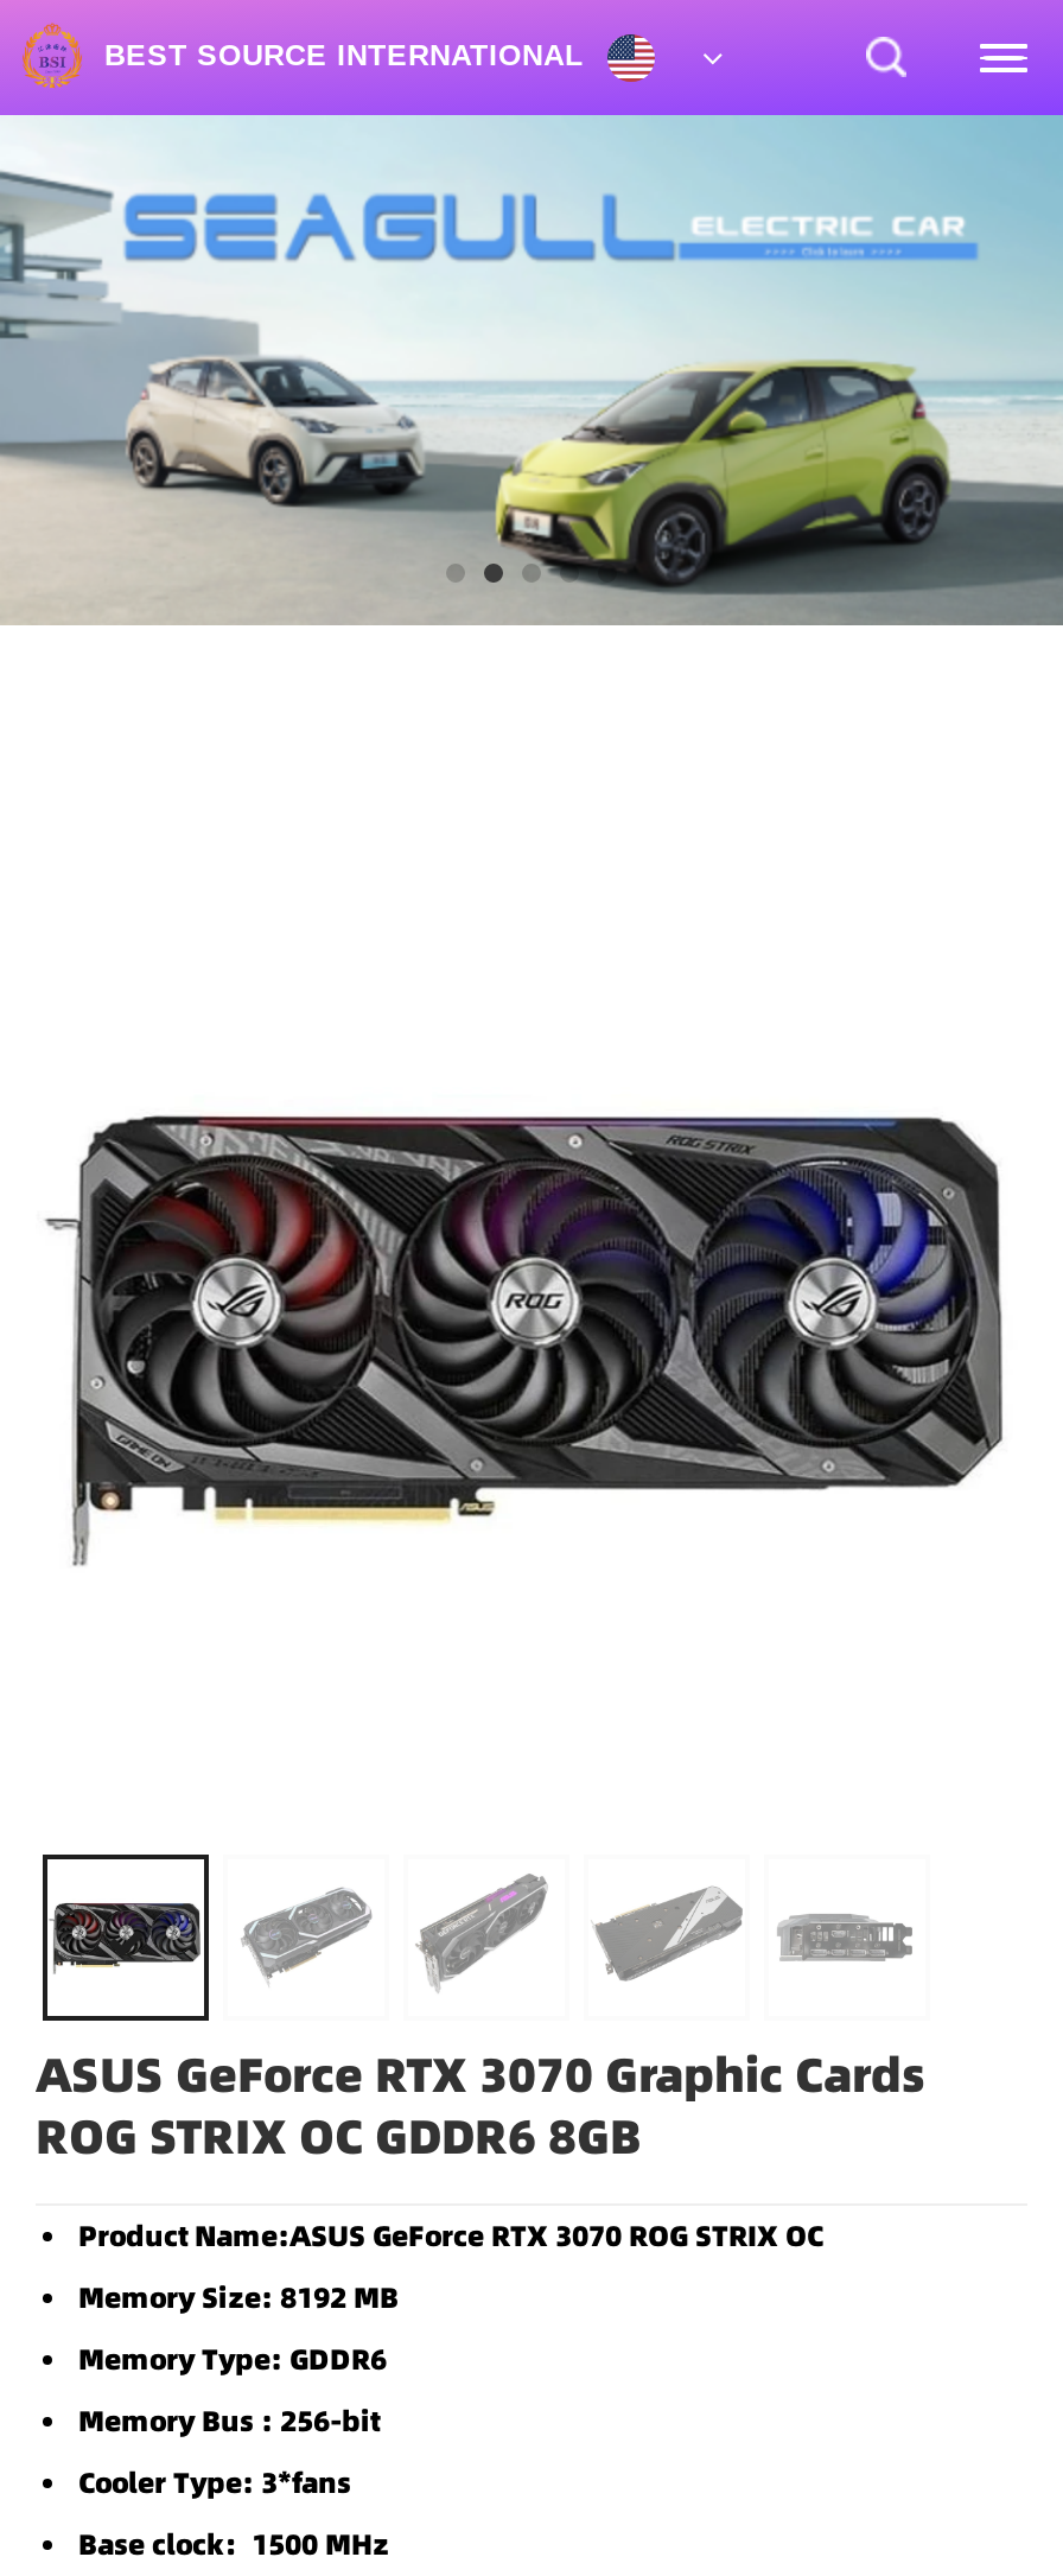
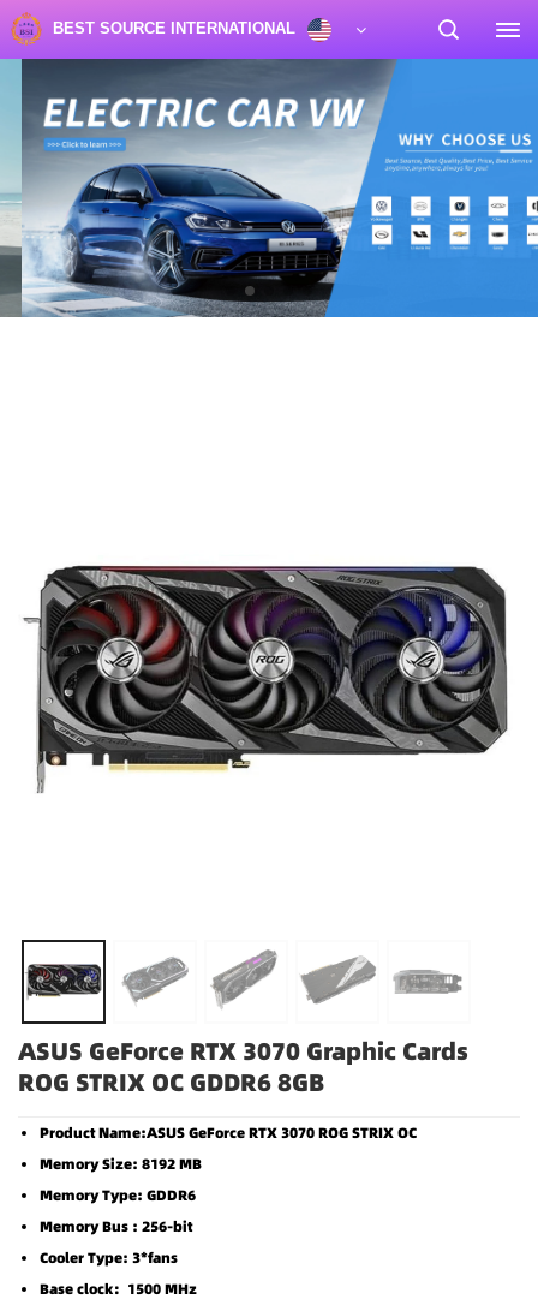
- [image]
+ [image]
